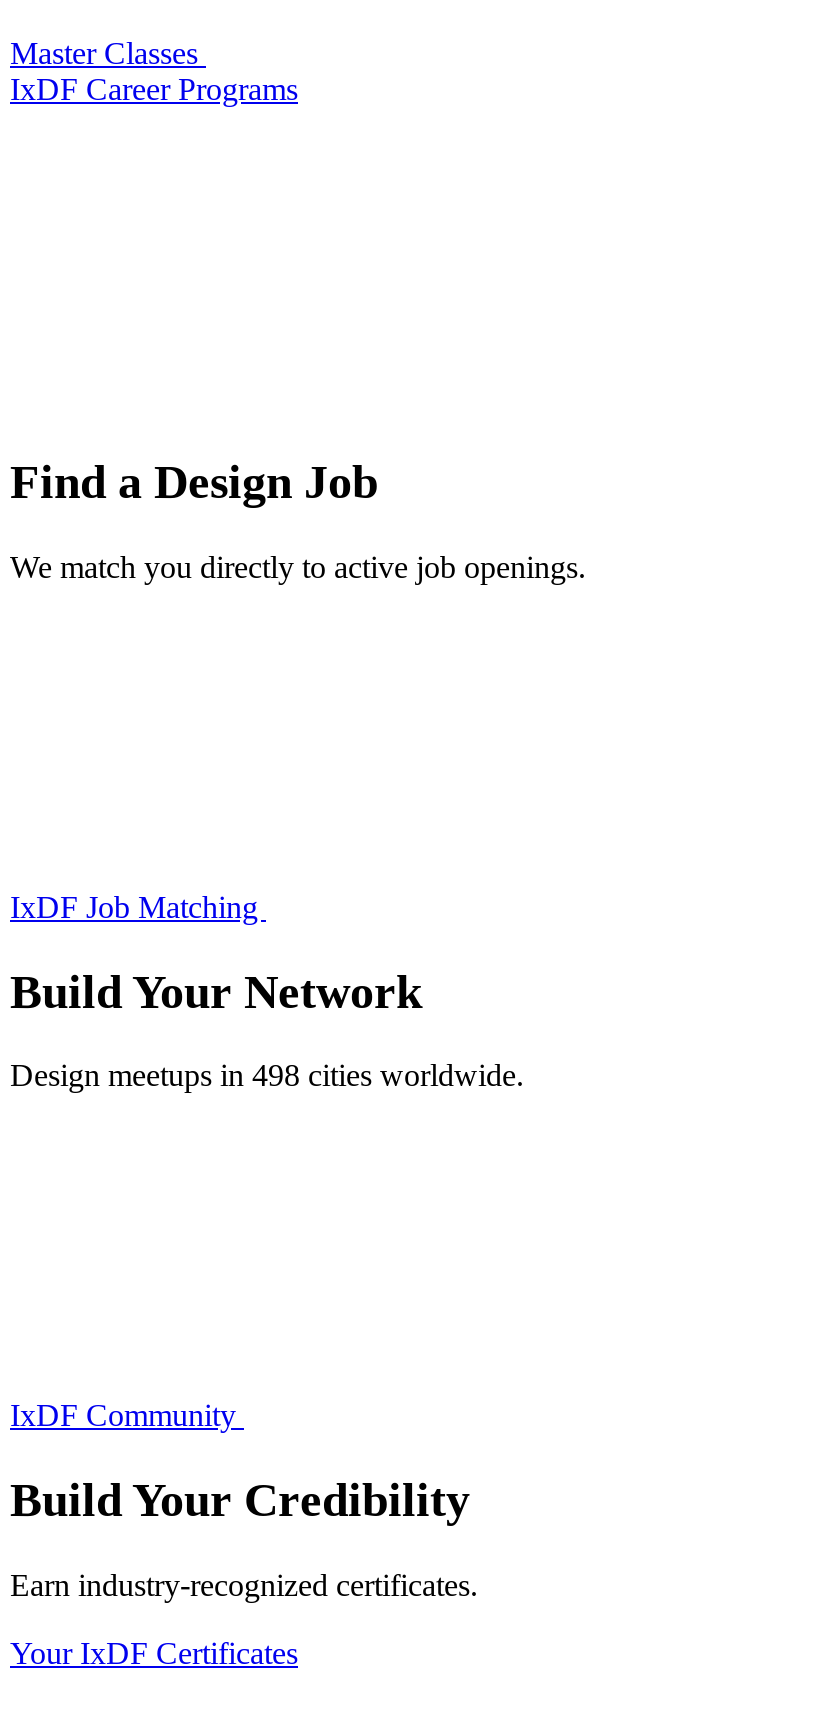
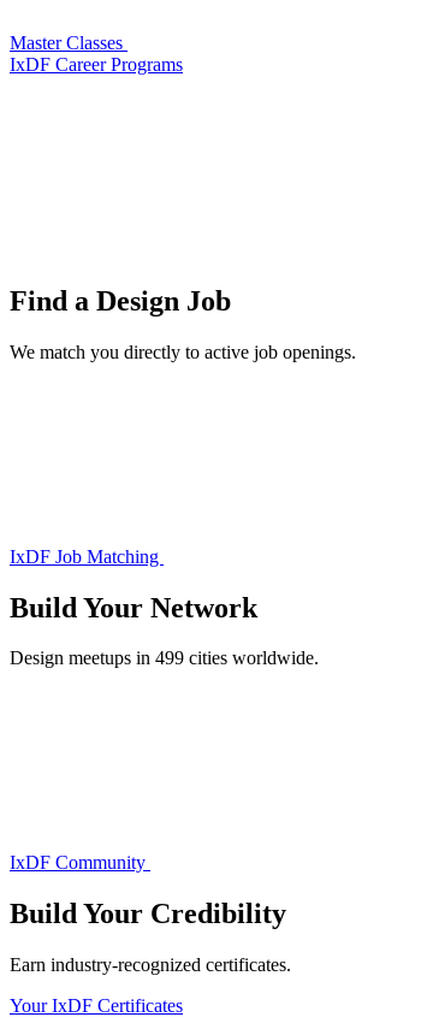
- Design meetups in 498 cities worldwide.
+ Design meetups in 499 cities worldwide.
